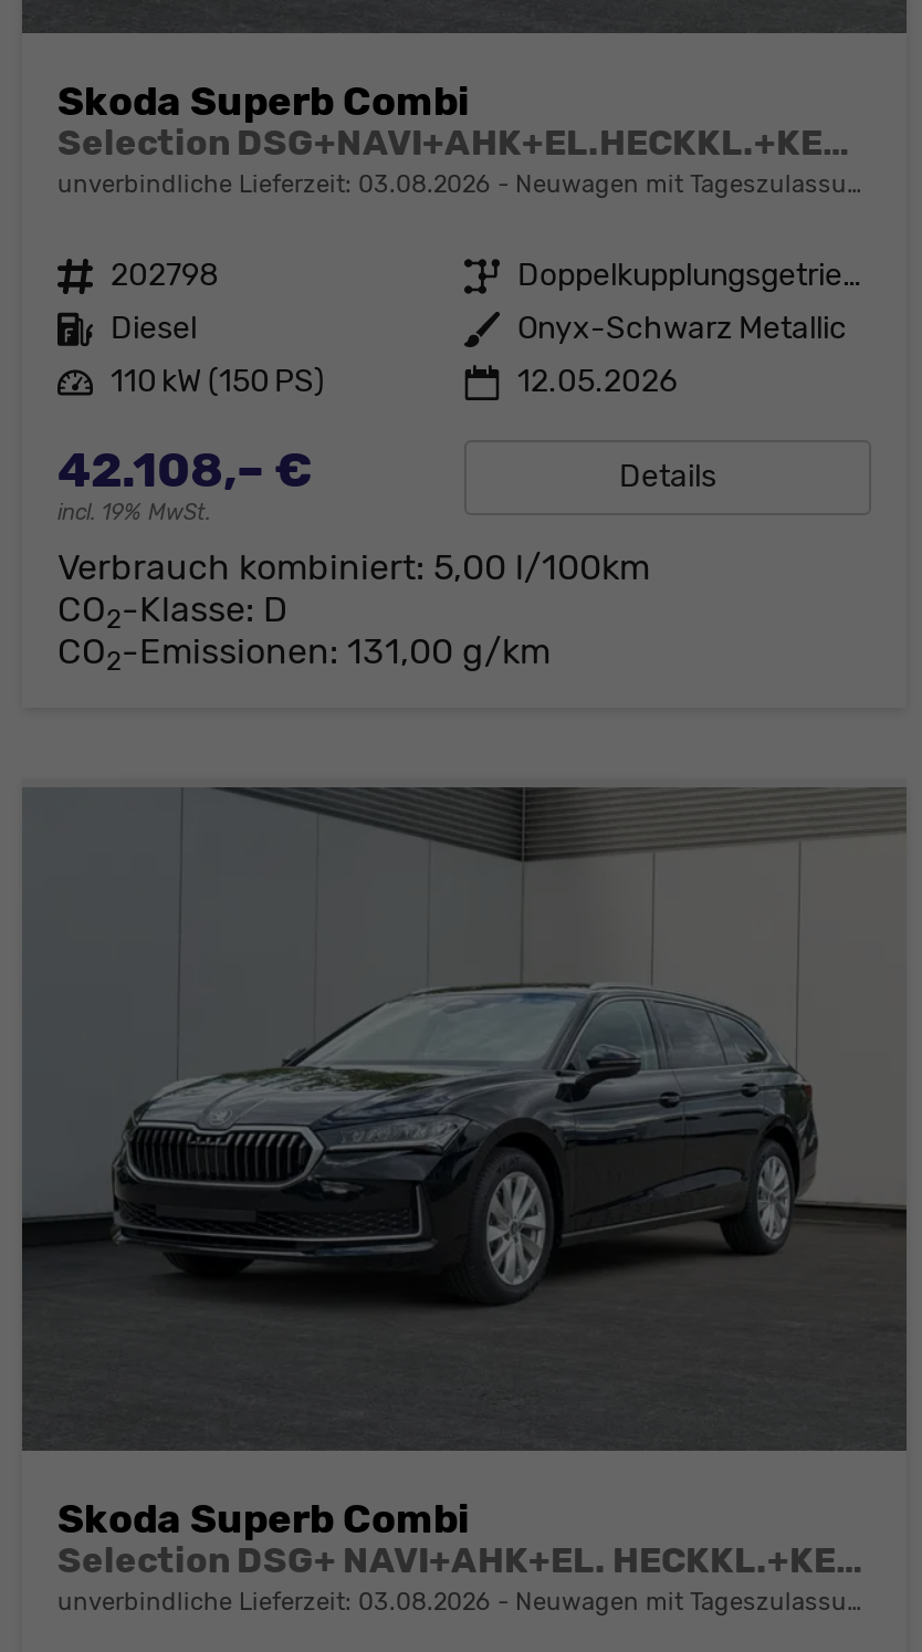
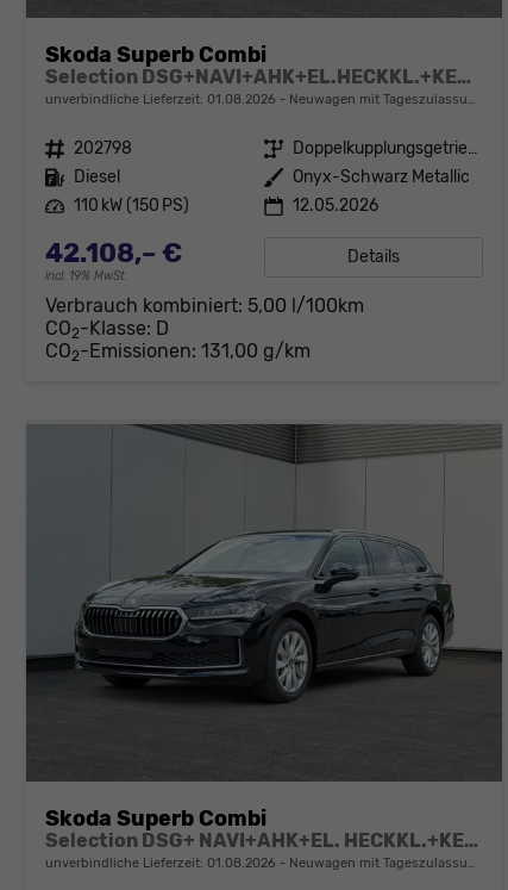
- unverbindliche Lieferzeit: 03.08.2026
+ unverbindliche Lieferzeit: 01.08.2026

- unverbindliche Lieferzeit: 03.08.2026
+ unverbindliche Lieferzeit: 01.08.2026
